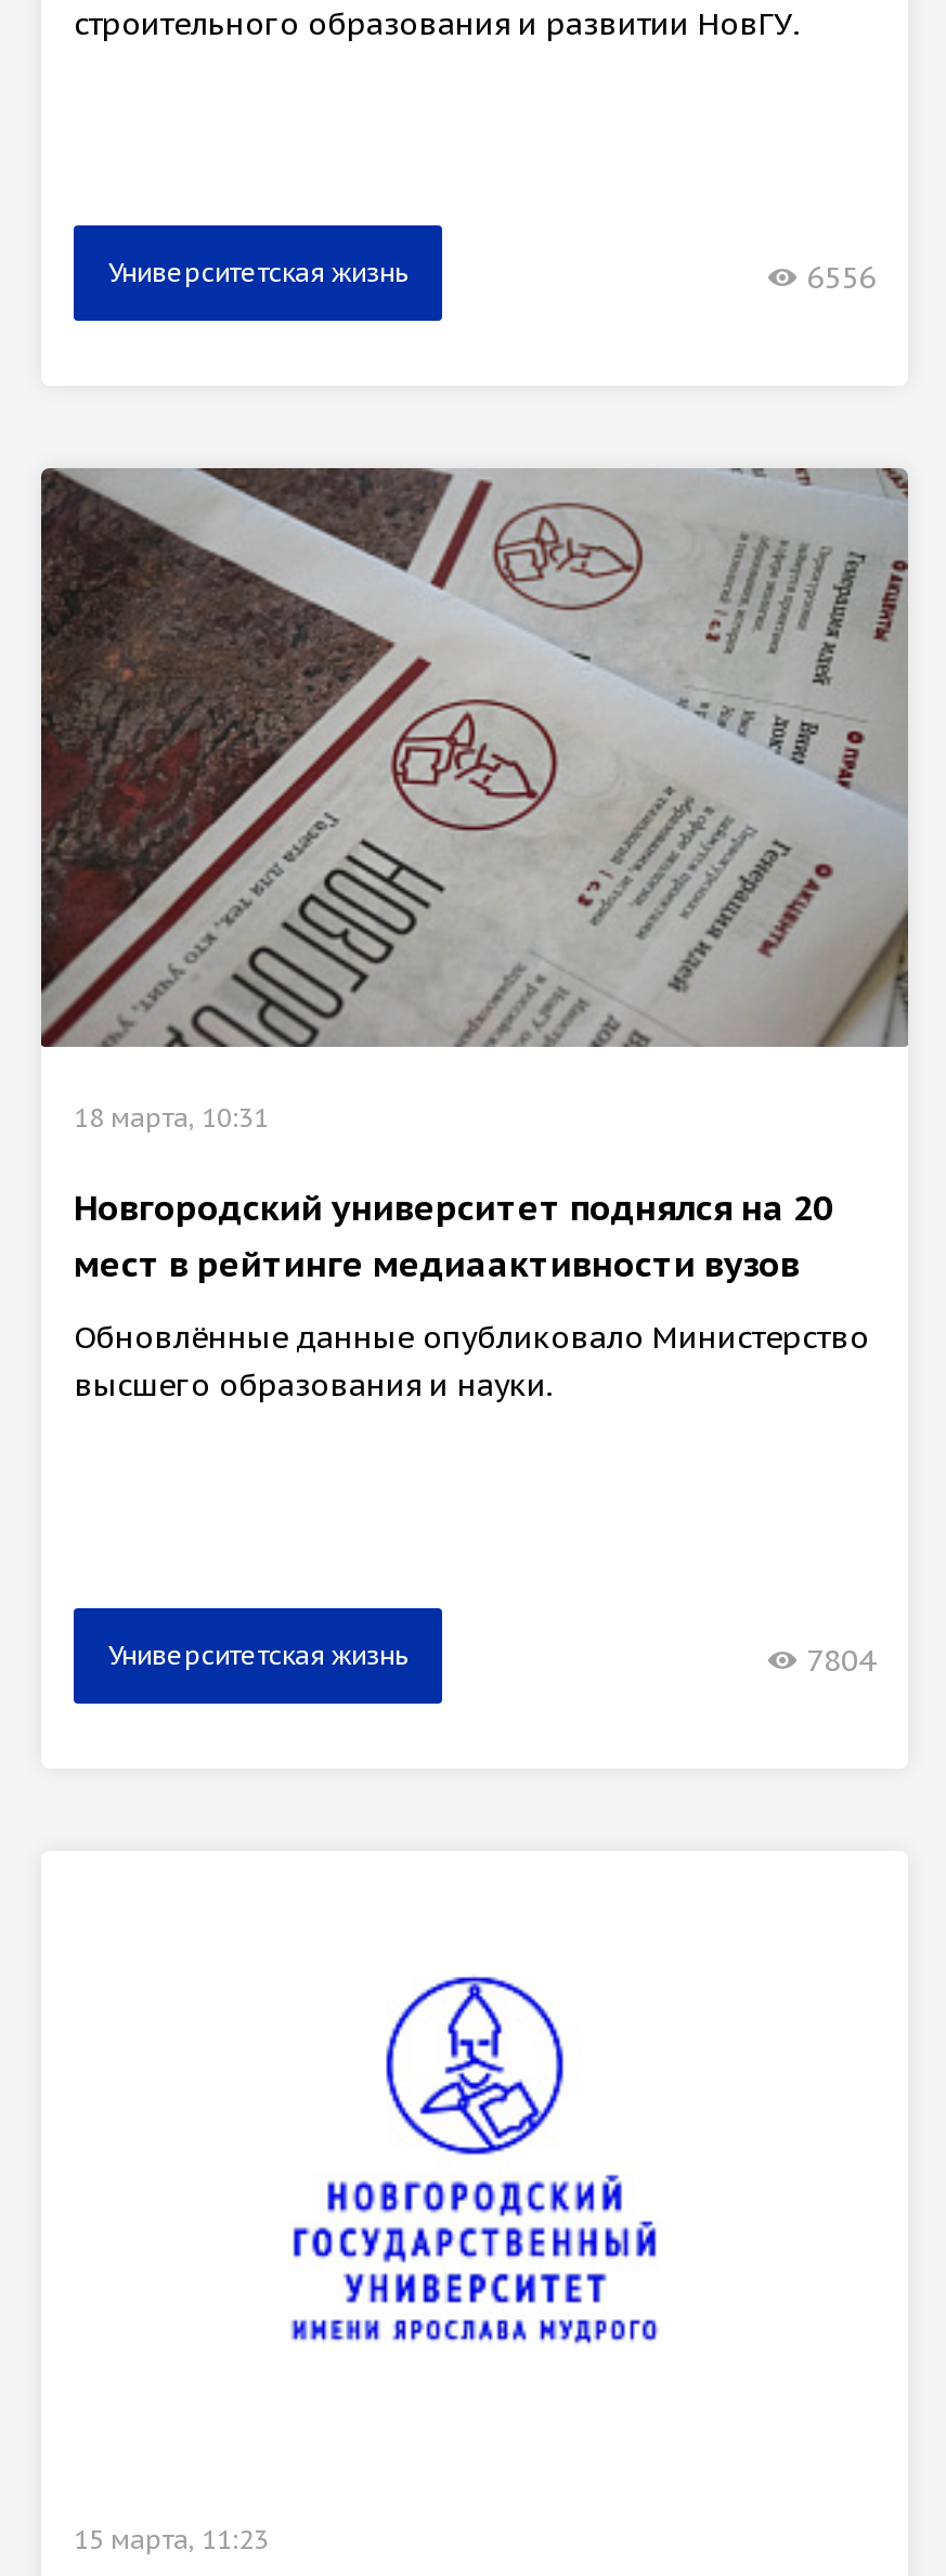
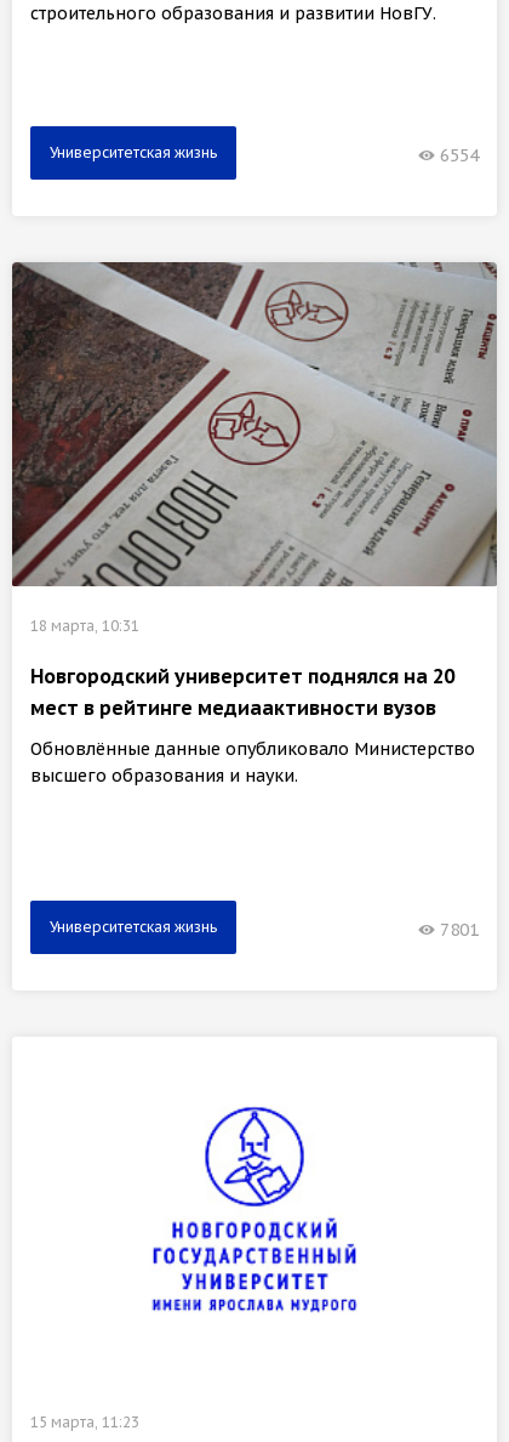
- 6556
+ 6554

- 7804
+ 7801
